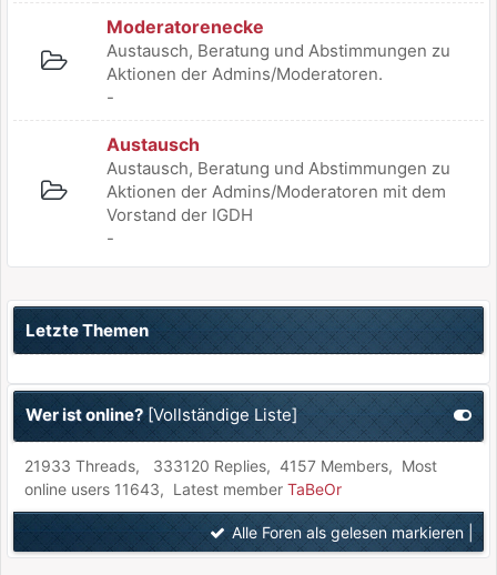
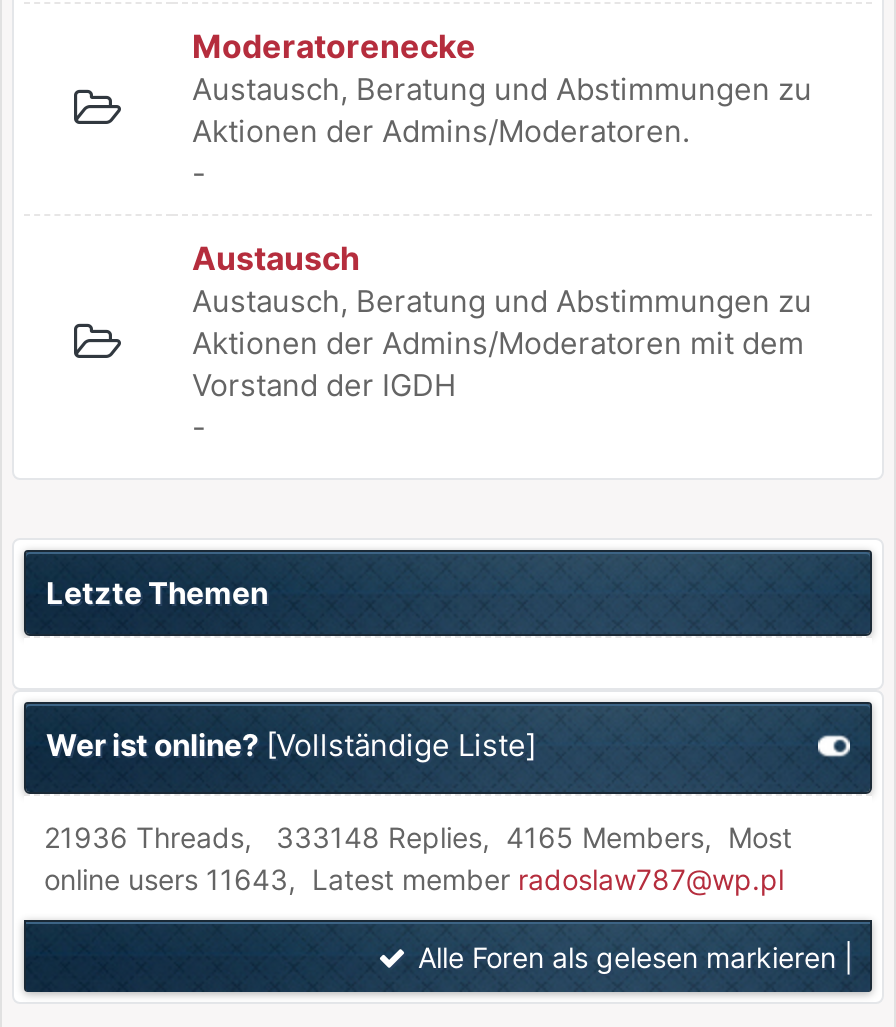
- 21933 Threads, 333120 Replies, 4157 Members, Most
+ 21936 Threads, 333148 Replies, 4165 Members, Most

- online users 11643, Latest member TaBeOr
+ online users 11643, Latest member radoslaw787@wp.pl
